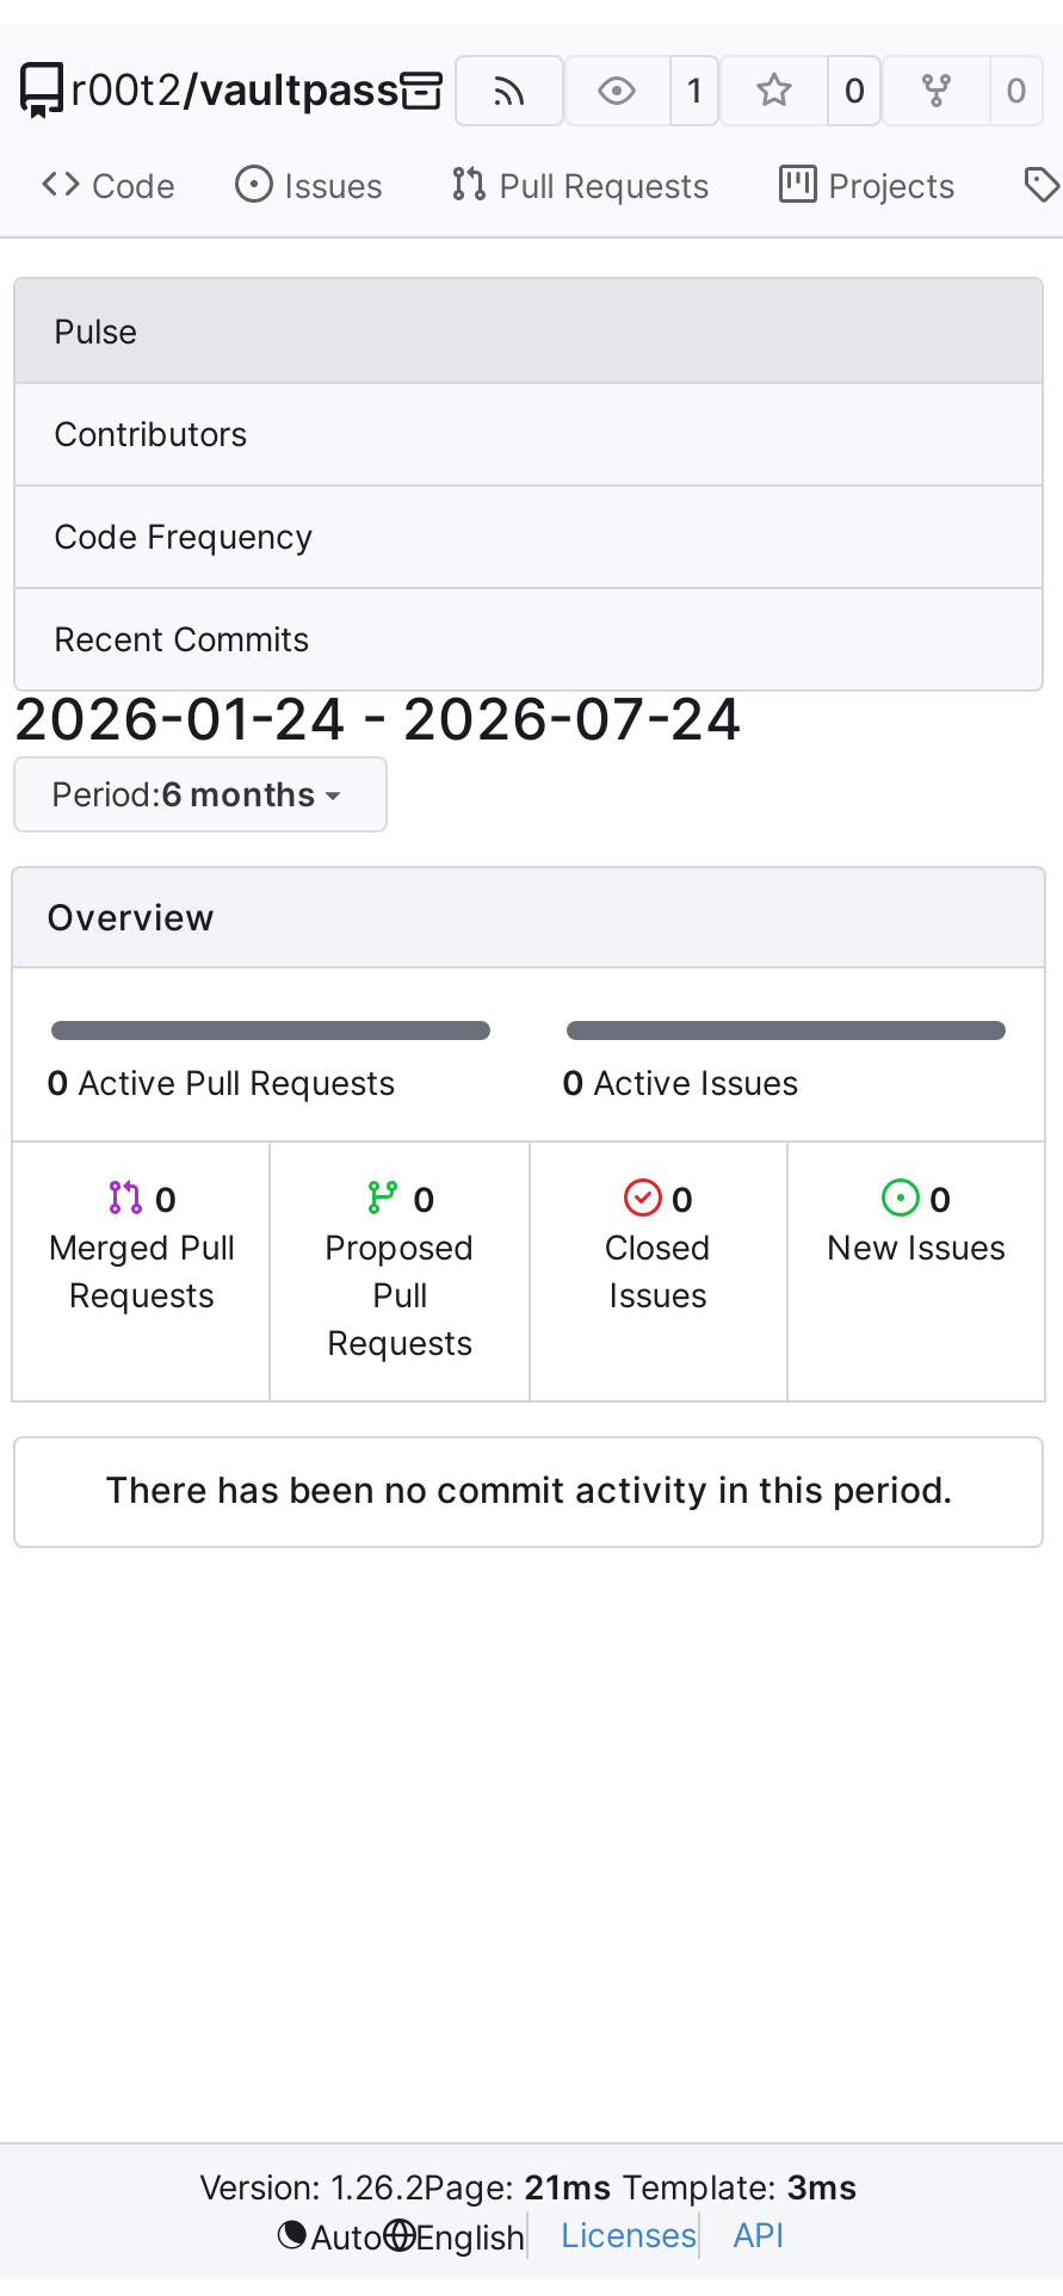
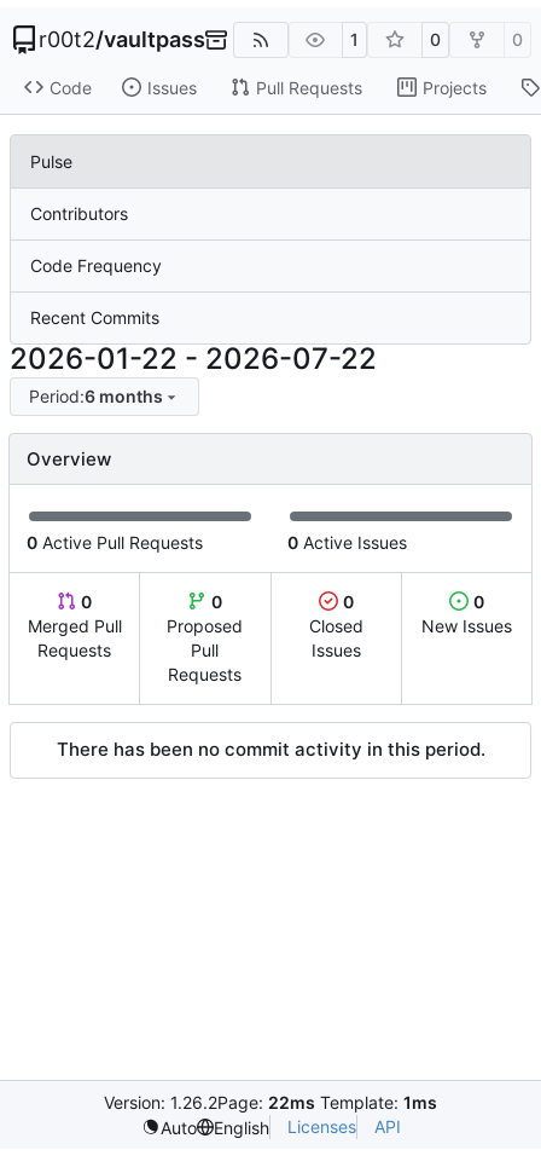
- 2026-01-24 - 2026-07-24
+ 2026-01-22 - 2026-07-22

- Version: 1.26.2Page: 21ms Template: 3ms
+ Version: 1.26.2Page: 22ms Template: 1ms
